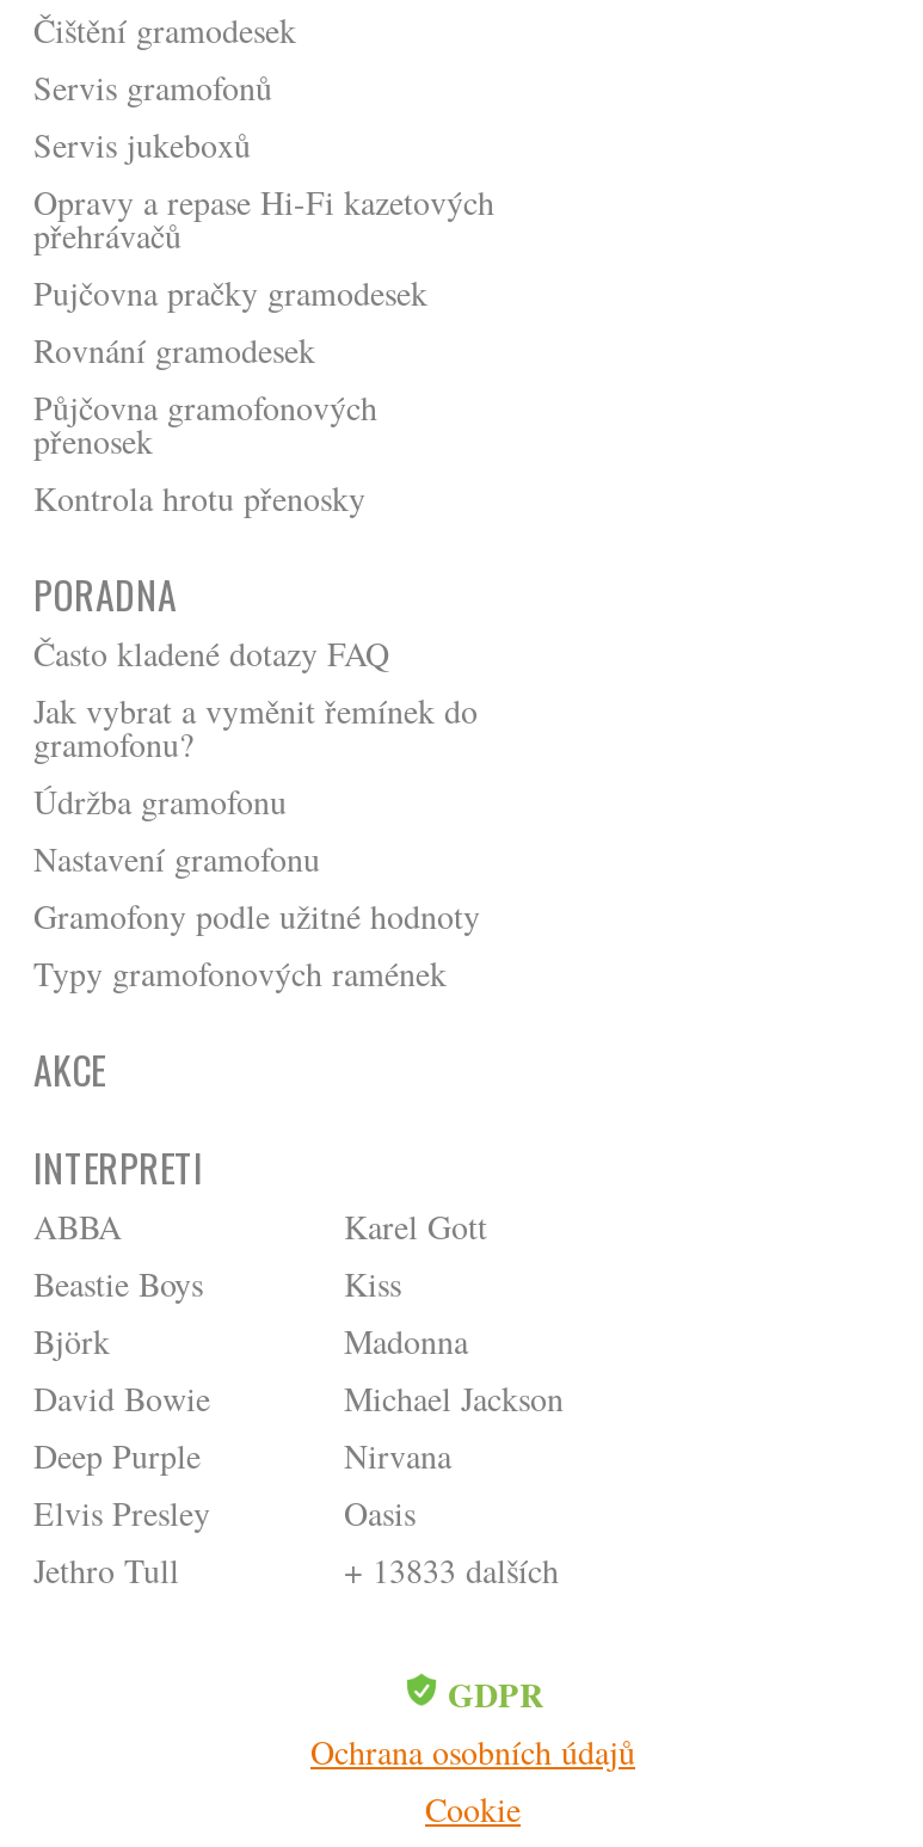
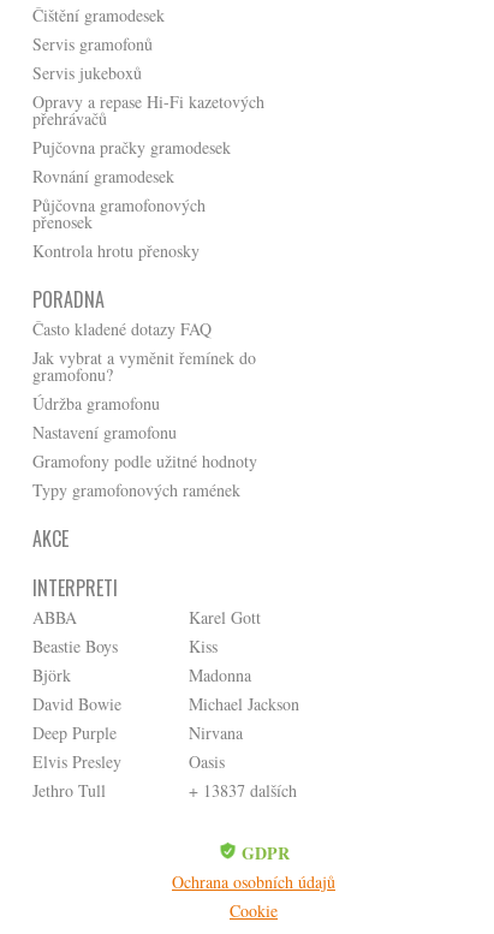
- + 13833 dalších
+ + 13837 dalších
